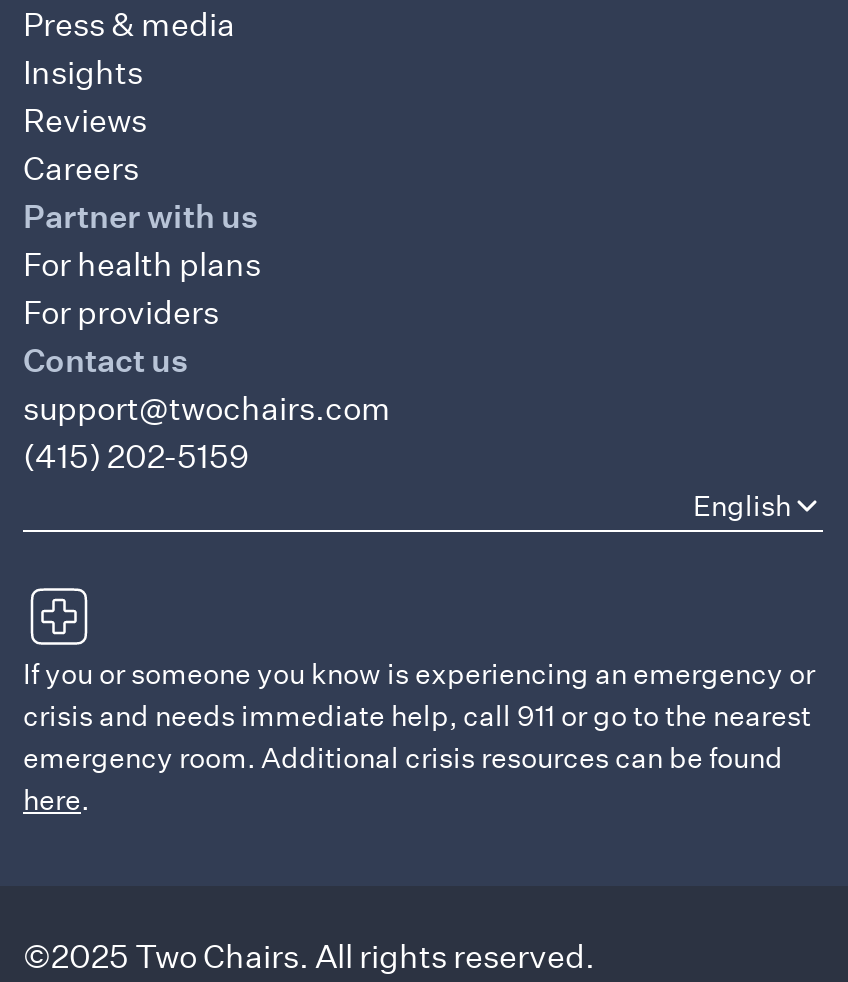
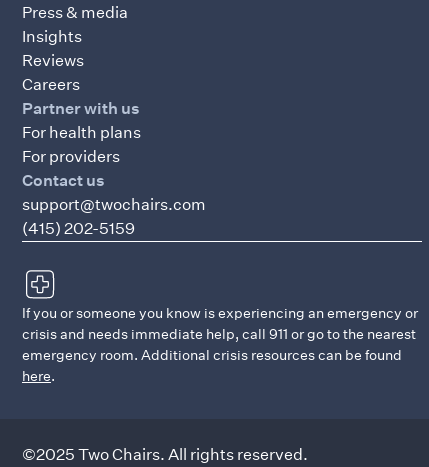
- English
